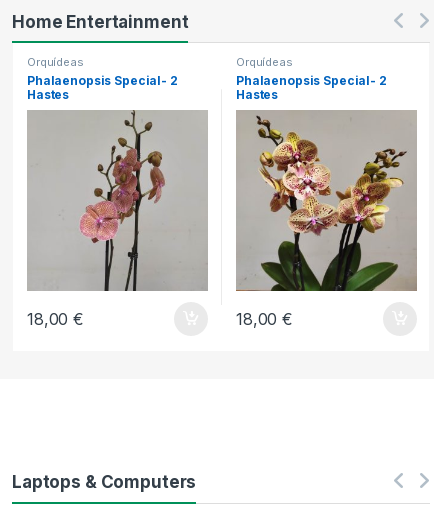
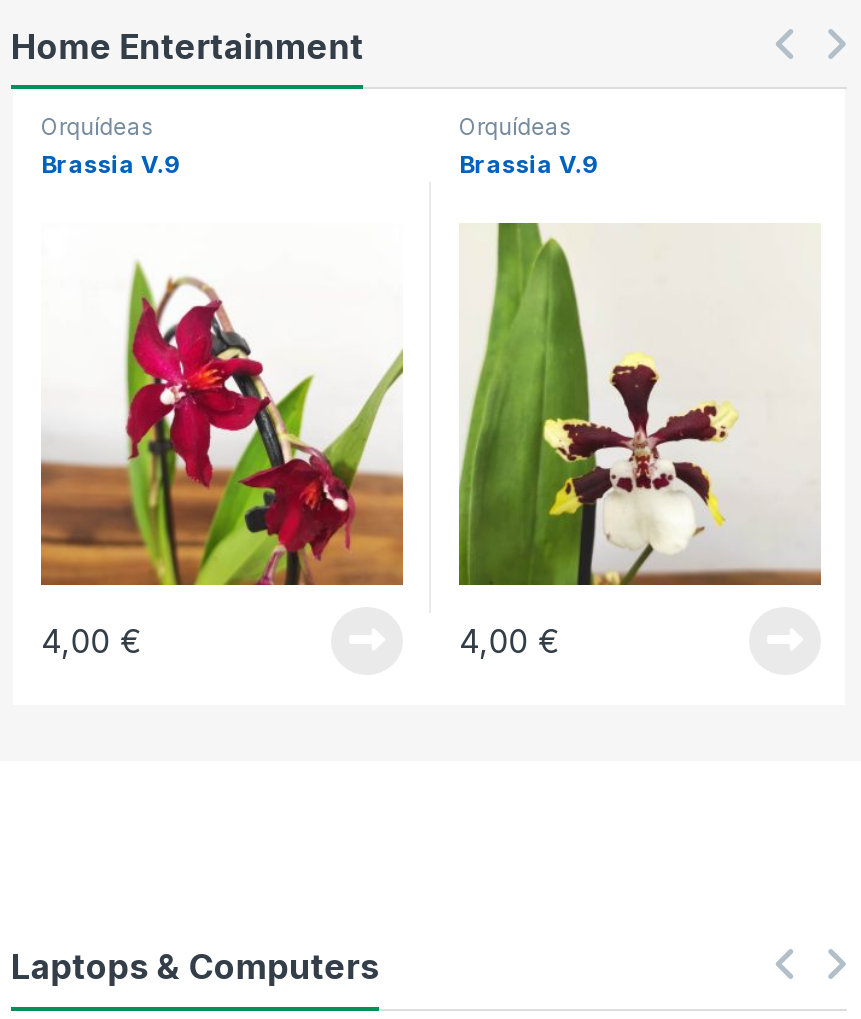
- Phalaenopsis Special- 2
- Hastes
+ Brassia V.9

- Phalaenopsis Special- 2
- Hastes
+ Brassia V.9

- [image]
- 18,00 €
+ [image]
+ 4,00 €

- [image]
- 18,00 €
+ [image]
+ 4,00 €
